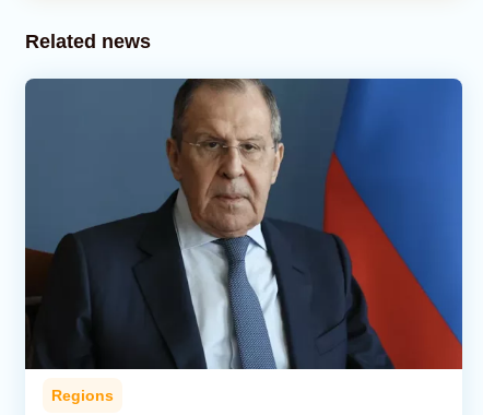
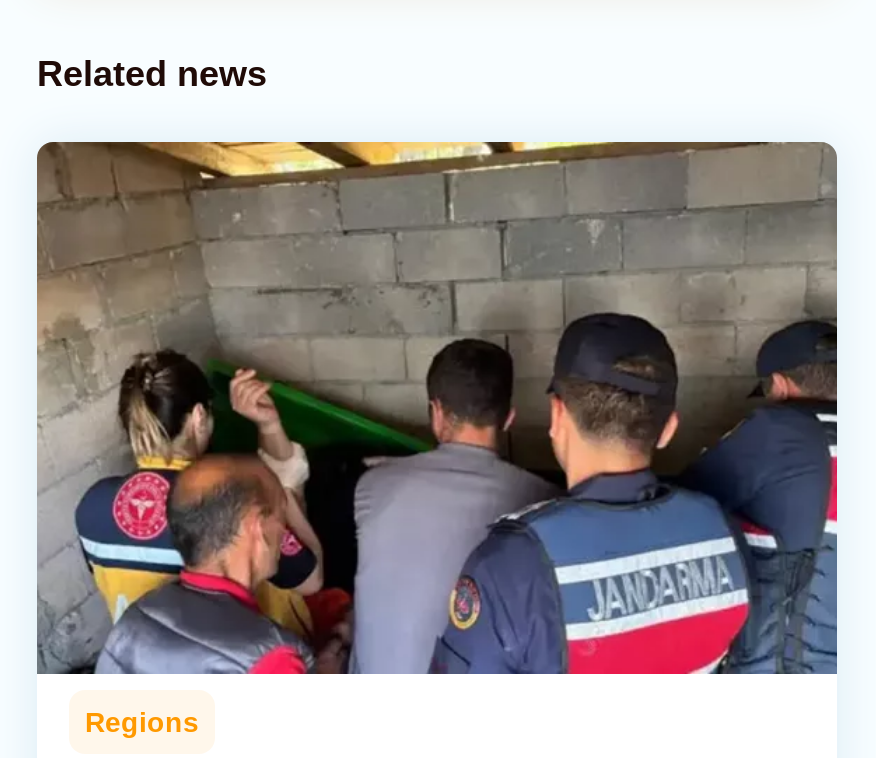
- [image]
+ [image]
